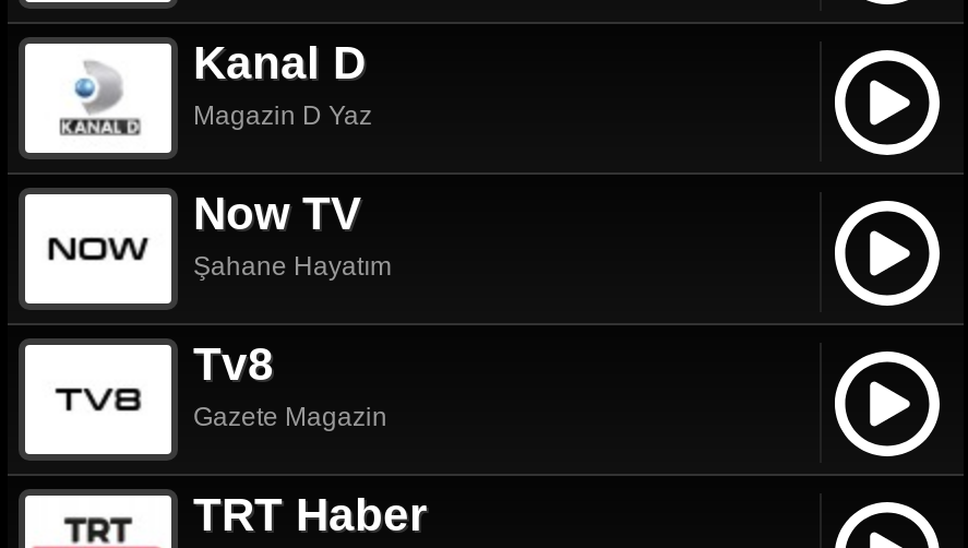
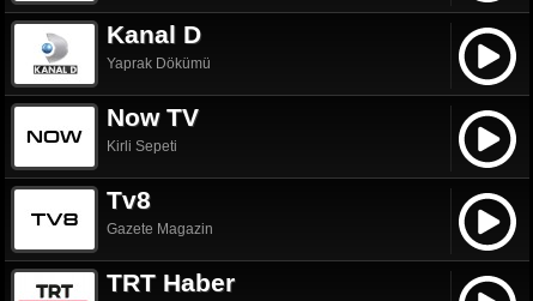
- Magazin D Yaz
+ Yaprak Dökümü

- Şahane Hayatım
+ Kirli Sepeti
